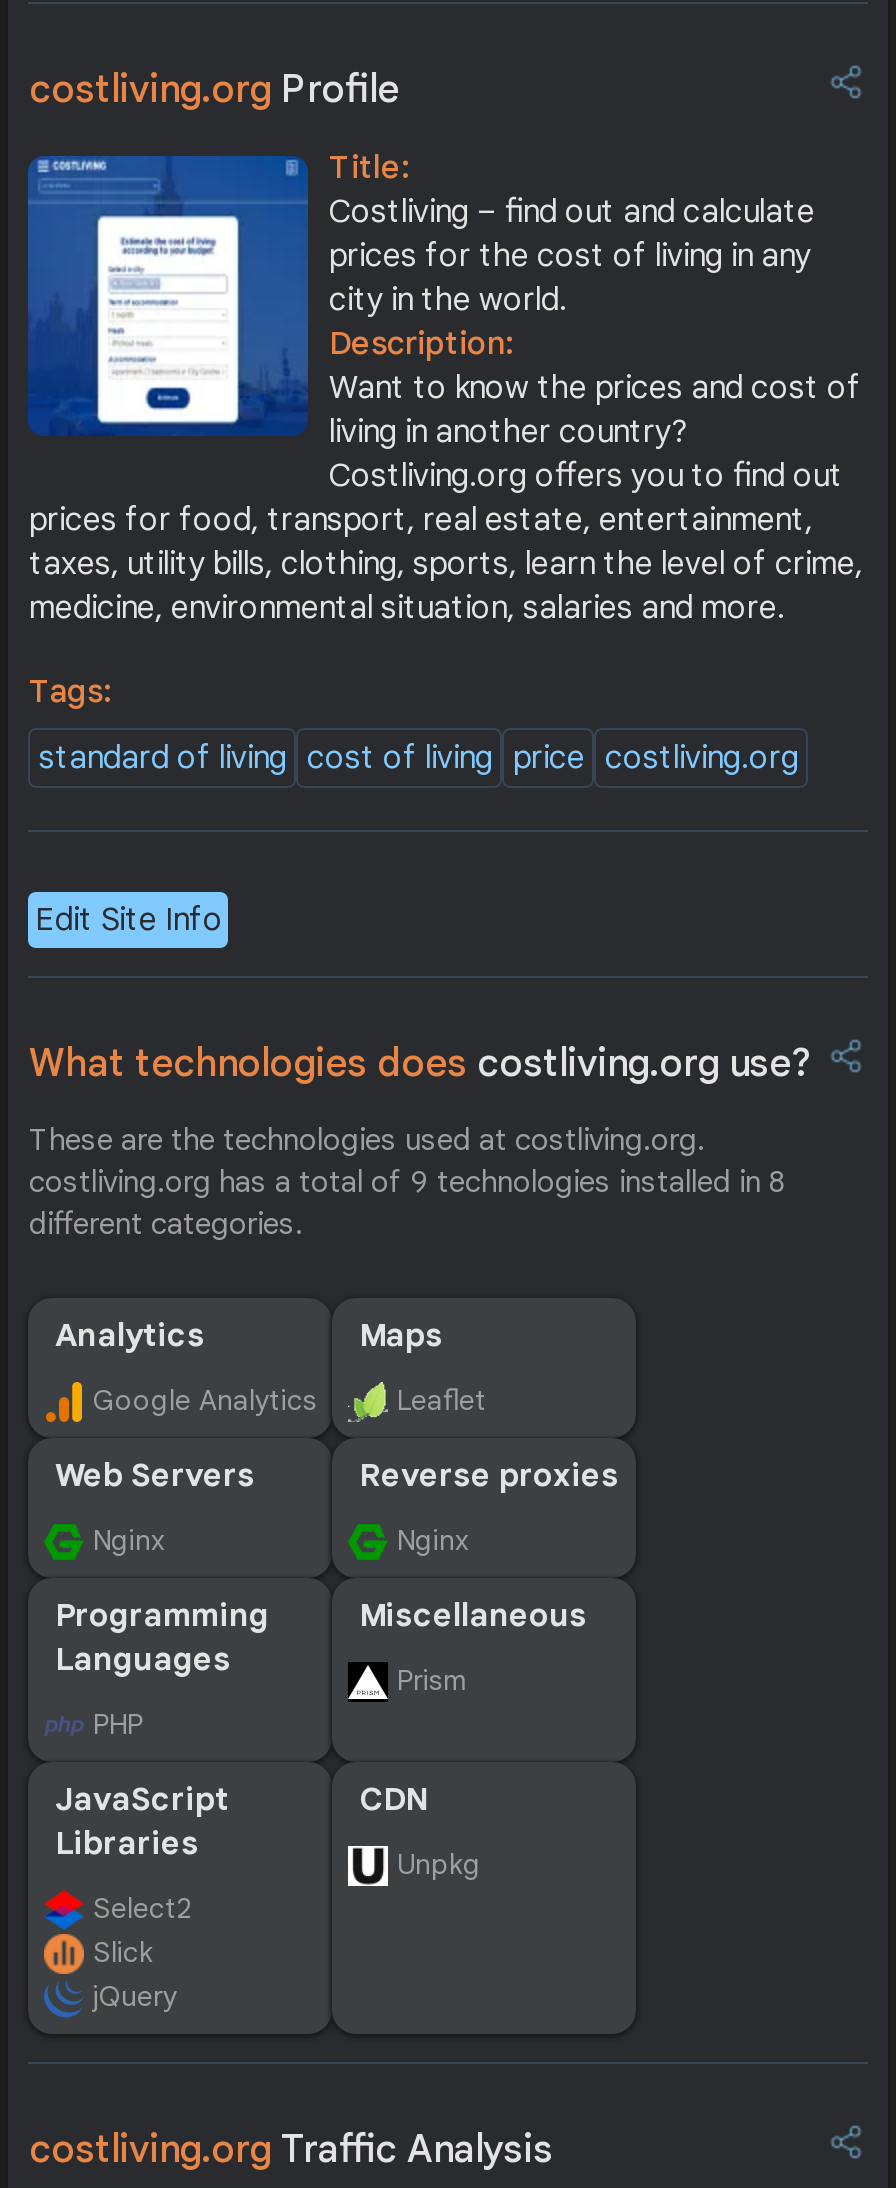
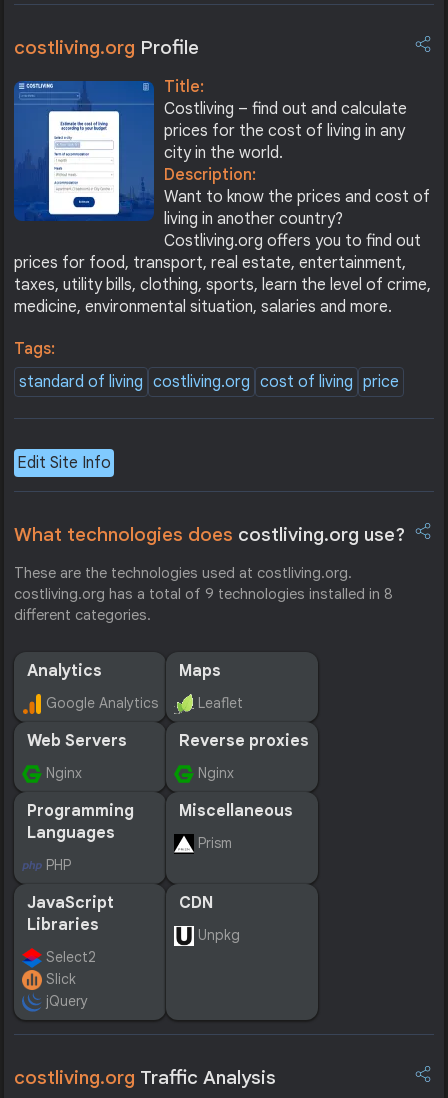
- standard of living cost of living price costliving.org
+ standard of living costliving.org cost of living price
